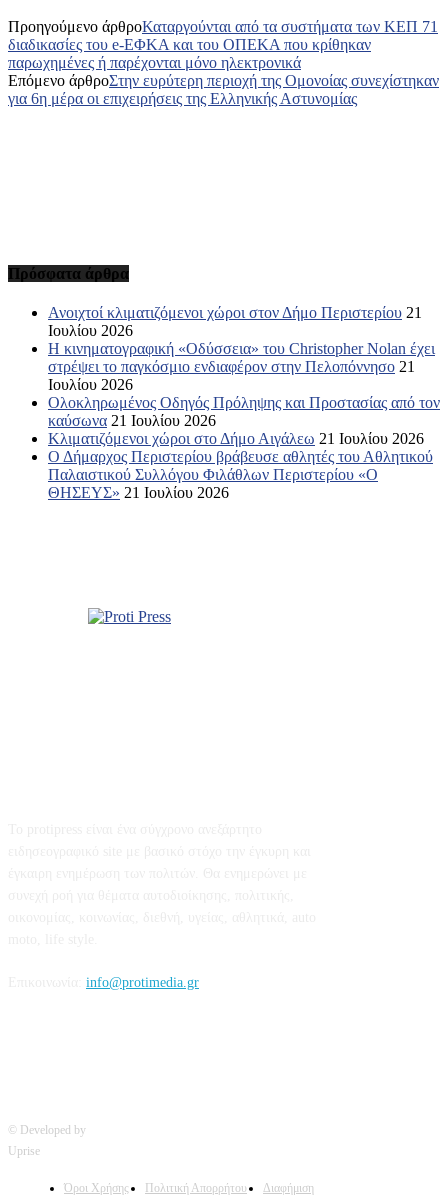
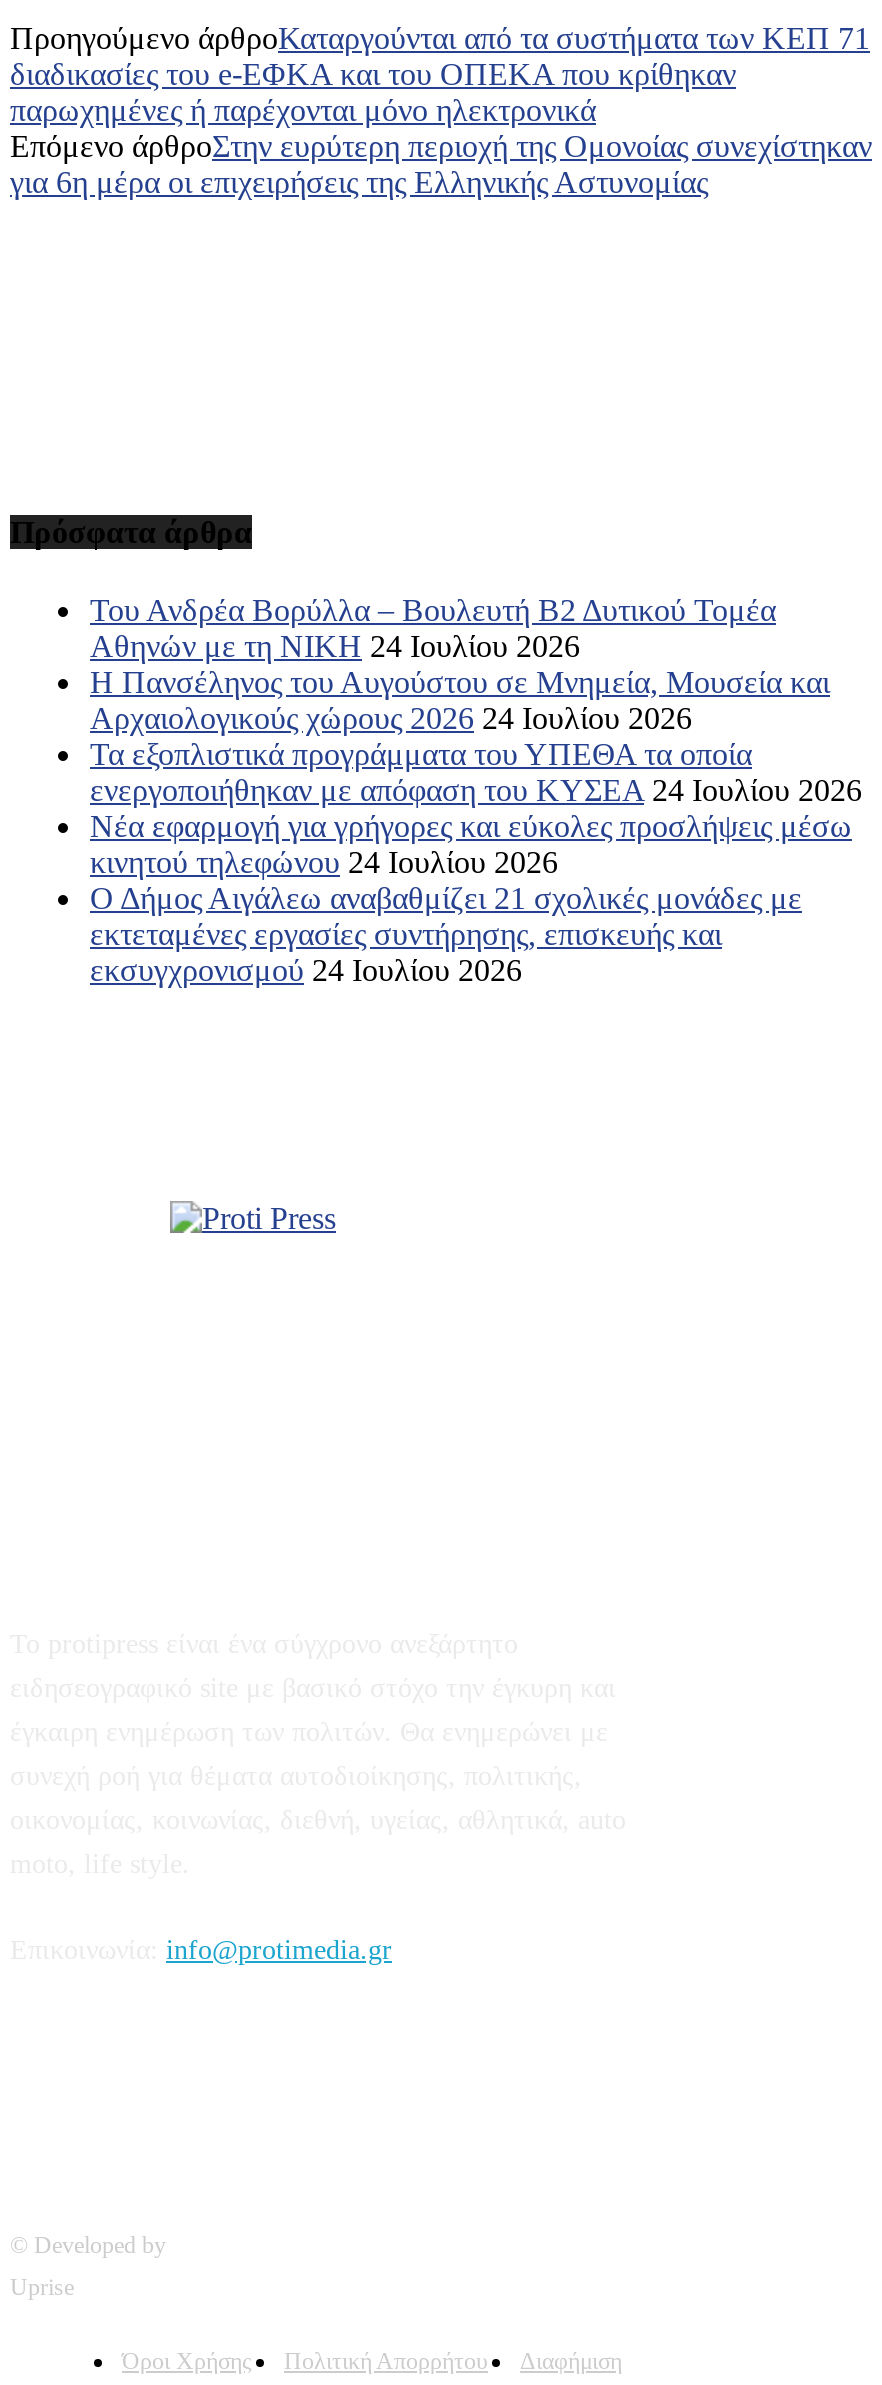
- Ανοιχτοί κλιματιζόμενοι χώροι στον Δήμο Περιστερίου 21
- Ιουλίου 2026
- Η κινηματογραφική «Οδύσσεια» του Christopher Nolan έχει
- στρέψει το παγκόσμιο ενδιαφέρον στην Πελοπόννησο 21
- Ιουλίου 2026
- Ολοκληρωμένος Οδηγός Πρόληψης και Προστασίας από τον
- καύσωνα 21 Ιουλίου 2026
- Κλιματιζόμενοι χώροι στο Δήμο Αιγάλεω 21 Ιουλίου 2026
- Ο Δήμαρχος Περιστερίου βράβευσε αθλητές του Αθλητικού
- Παλαιστικού Συλλόγου Φιλάθλων Περιστερίου «Ο
- ΘΗΣΕΥΣ» 21 Ιουλίου 2026
+ Του Ανδρέα Βορύλλα – Βουλευτή Β2 Δυτικού Τομέα
+ Αθηνών με τη ΝΙΚΗ 24 Ιουλίου 2026
+ Η Πανσέληνος του Αυγούστου σε Μνημεία, Μουσεία και
+ Αρχαιολογικούς χώρους 2026 24 Ιουλίου 2026
+ Τα εξοπλιστικά προγράμματα του ΥΠΕΘΑ τα οποία
+ ενεργοποιήθηκαν με απόφαση του ΚΥΣΕΑ 24 Ιουλίου 2026
+ Νέα εφαρμογή για γρήγορες και εύκολες προσλήψεις μέσω
+ κινητού τηλεφώνου 24 Ιουλίου 2026
+ Ο Δήμος Αιγάλεω αναβαθμίζει 21 σχολικές μονάδες με
+ εκτεταμένες εργασίες συντήρησης, επισκευής και
+ εκσυγχρονισμού 24 Ιουλίου 2026
